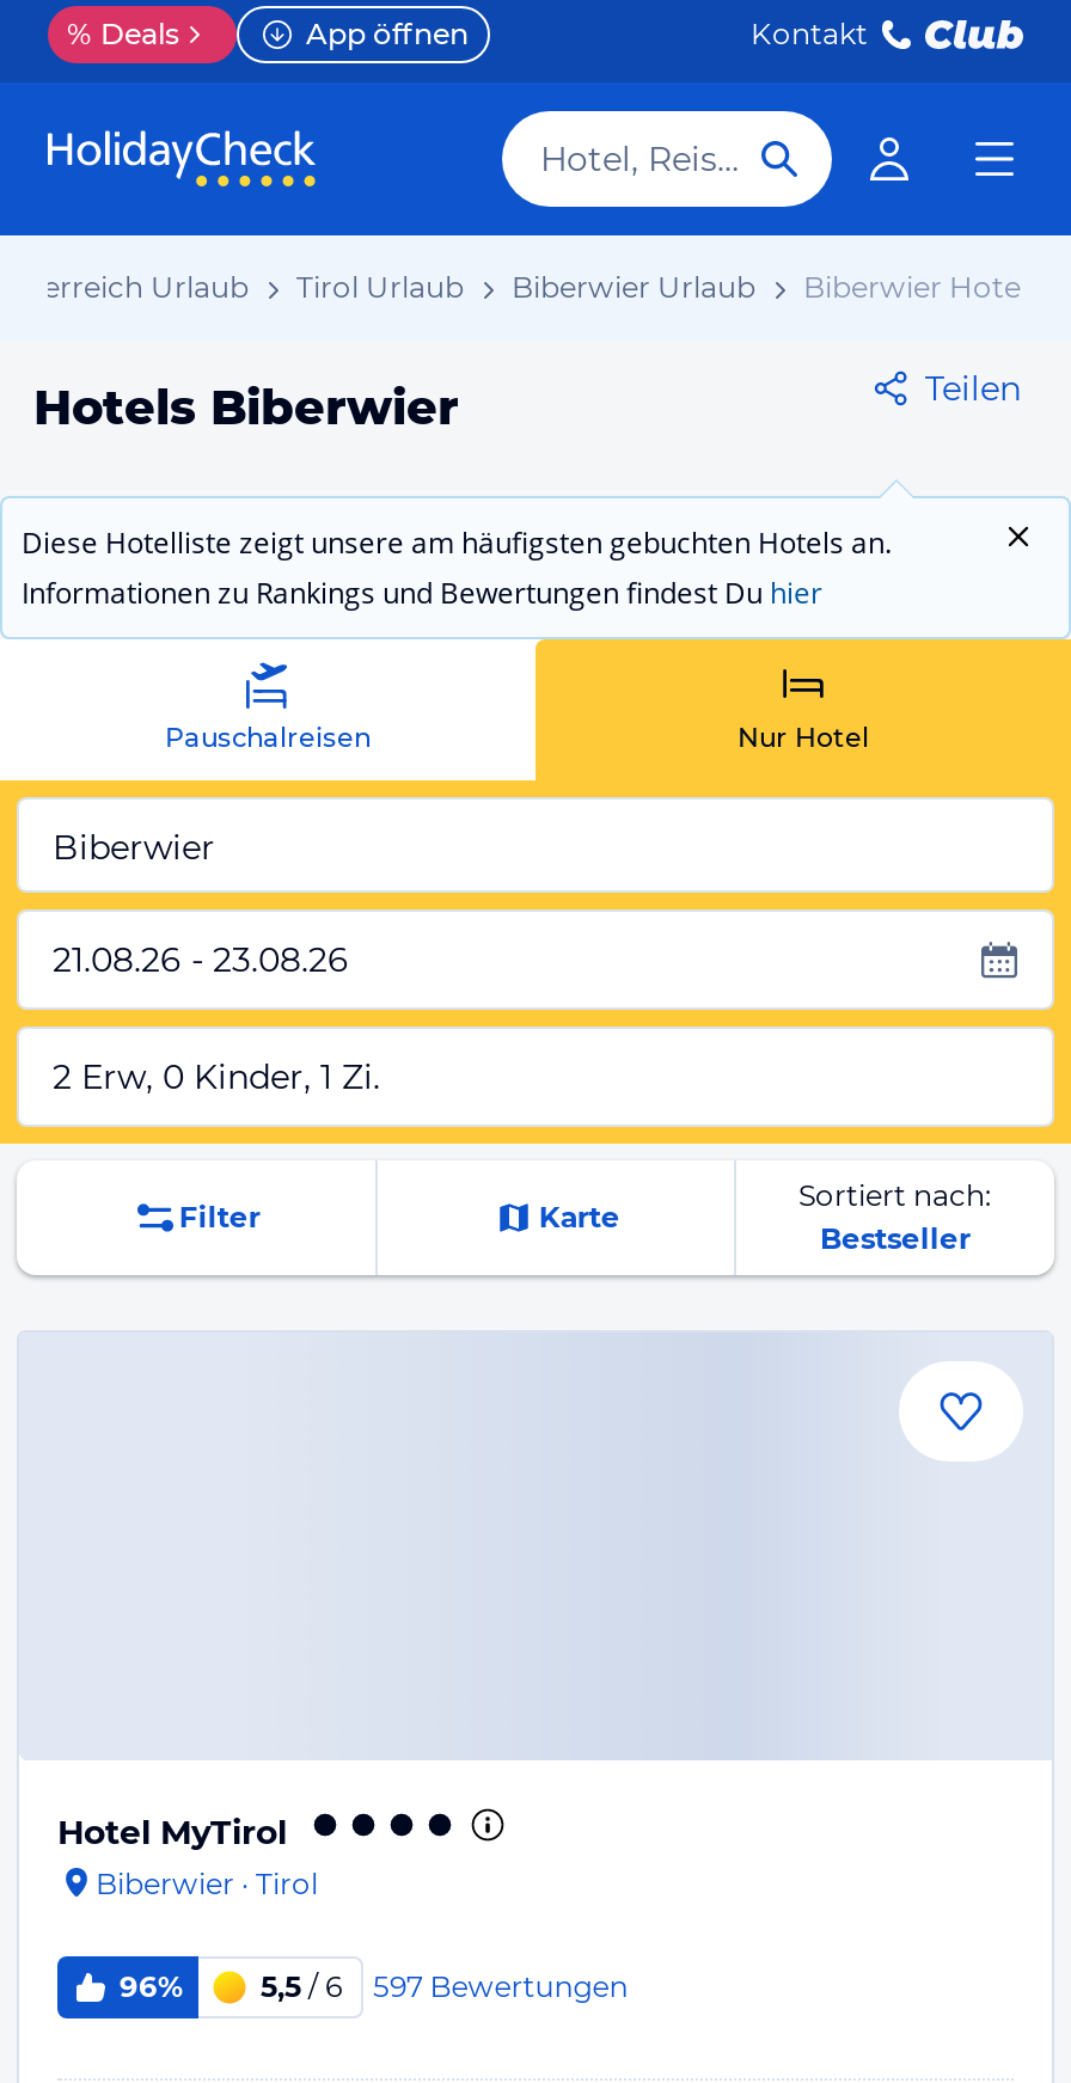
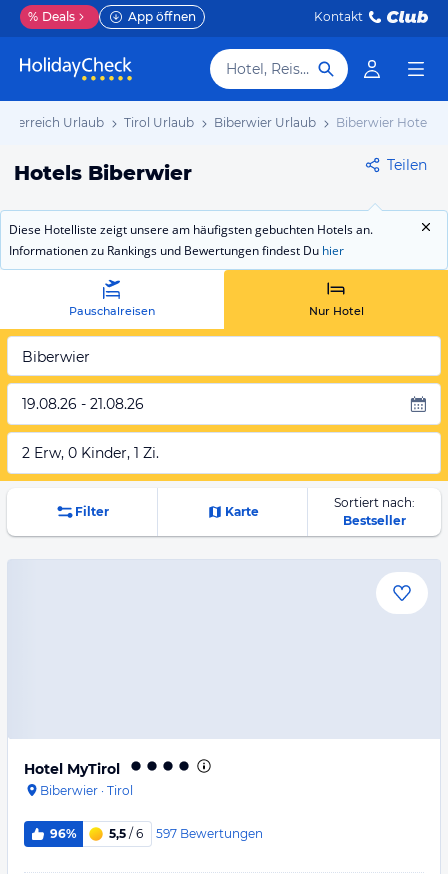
- 21.08.26 - 23.08.26
+ 19.08.26 - 21.08.26
